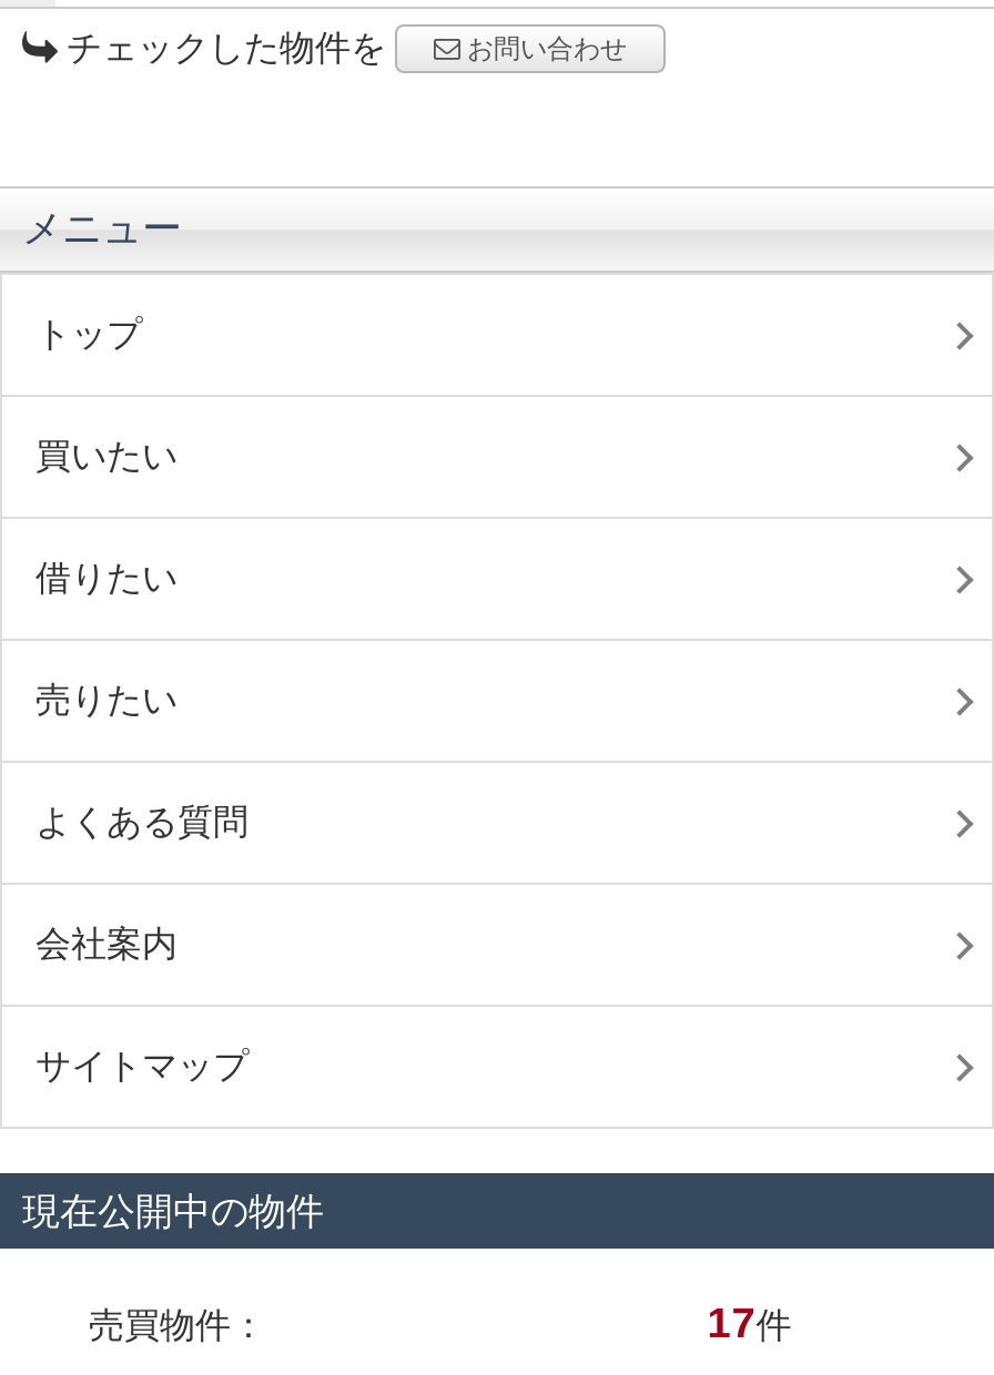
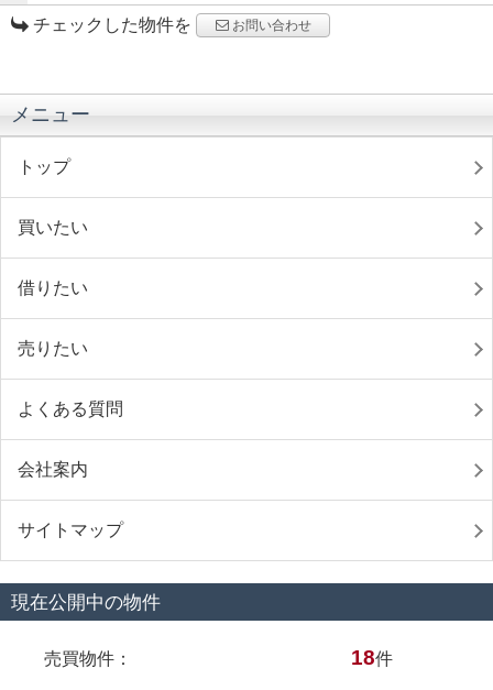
- 17件
+ 18件
